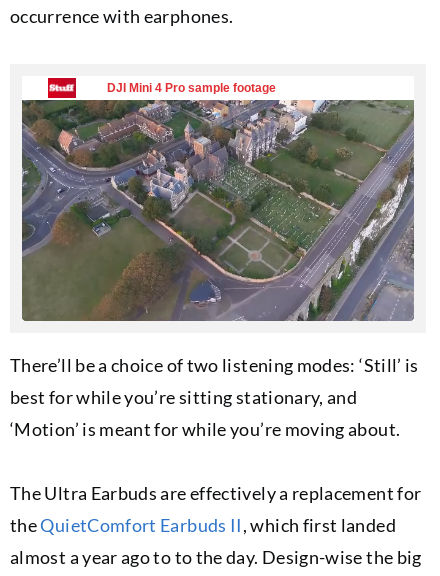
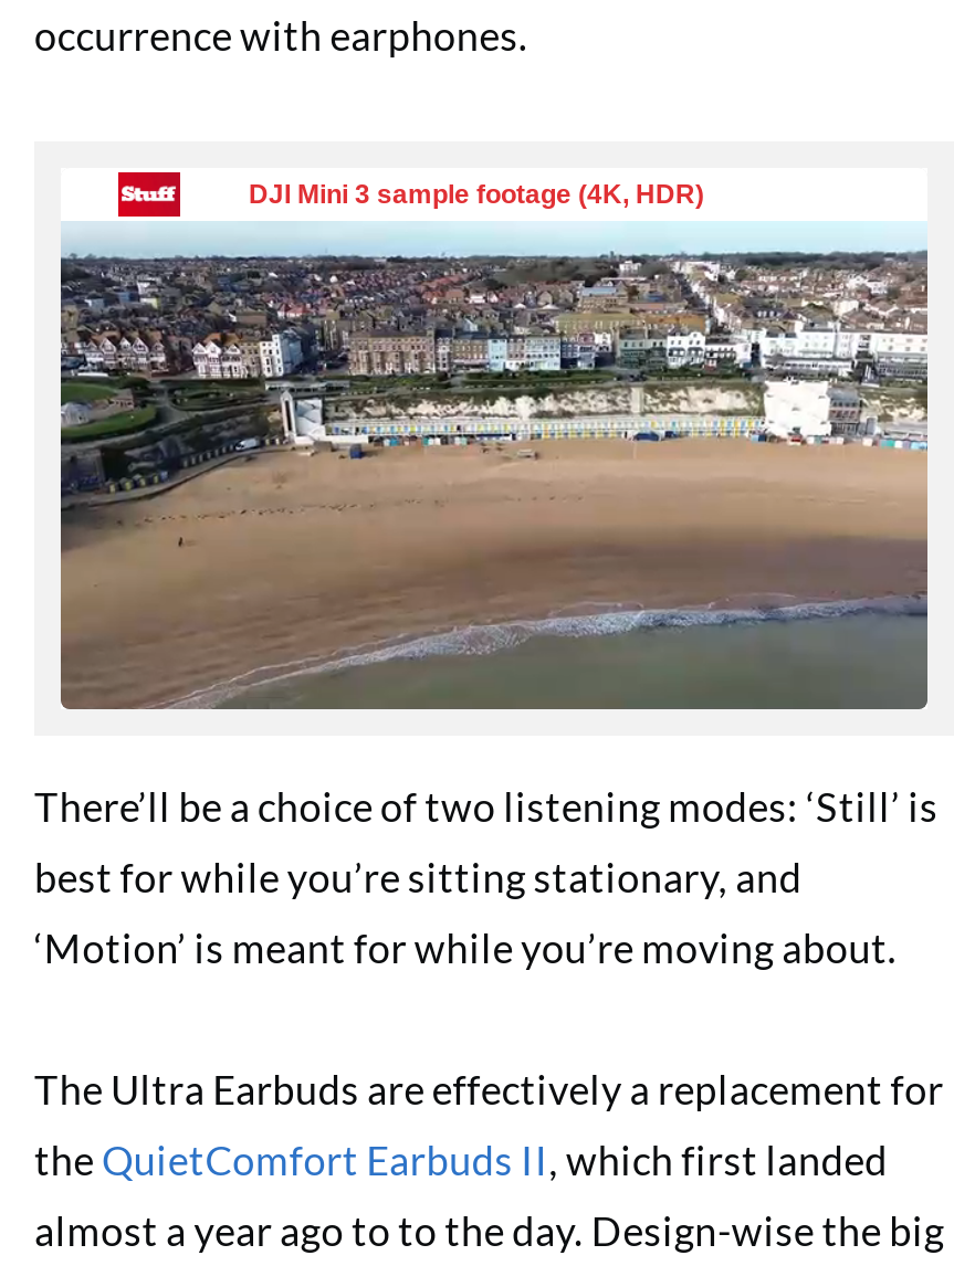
- [image]
+ [image]
